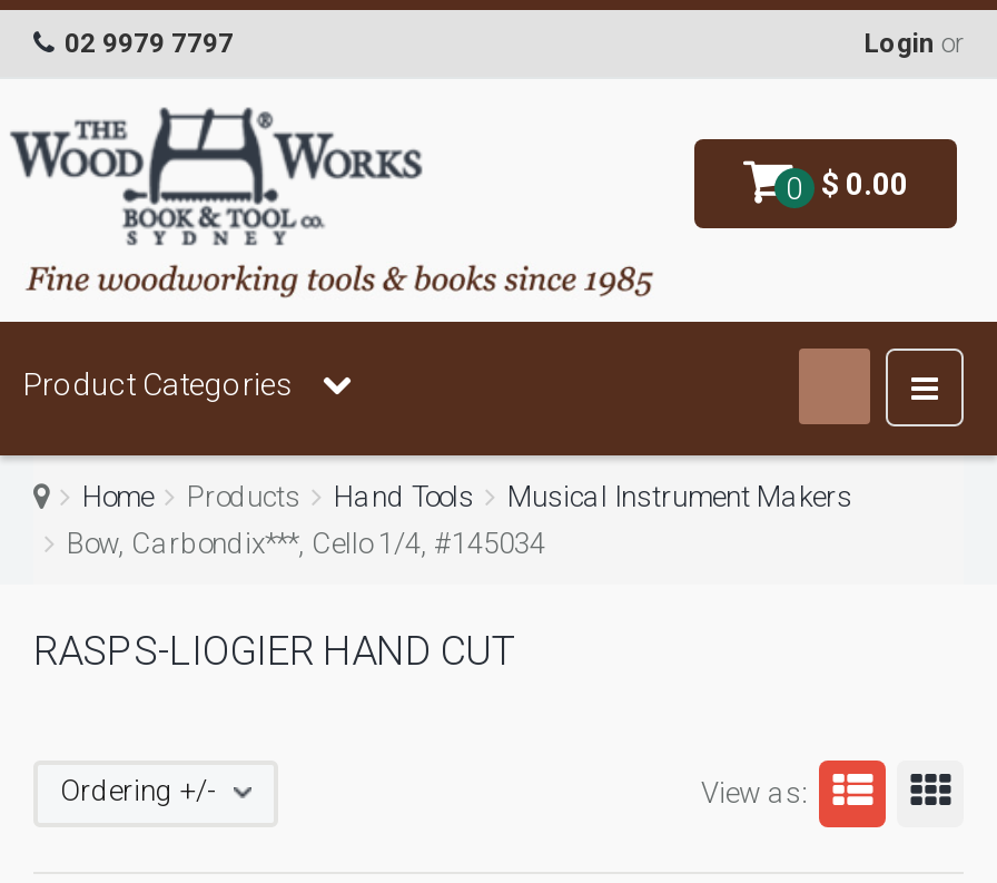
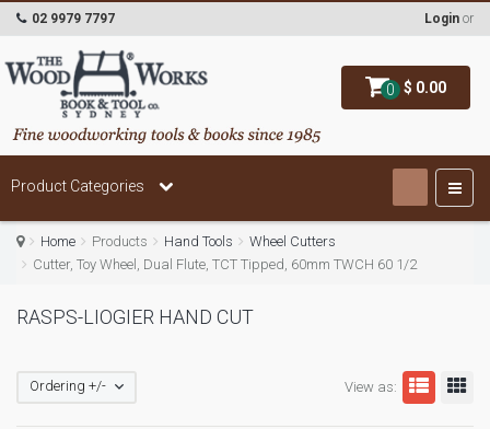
- Musical Instrument Makers
- Bow, Carbondix***, Cello 1/4, #145034
+ Wheel Cutters
+ Cutter, Toy Wheel, Dual Flute, TCT Tipped, 60mm TWCH 60 1/2
